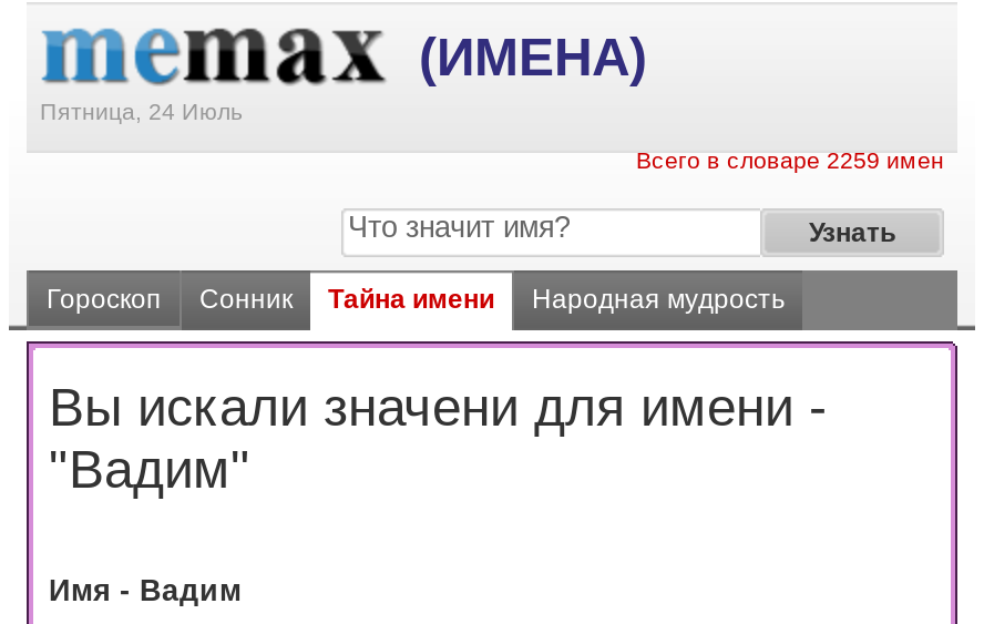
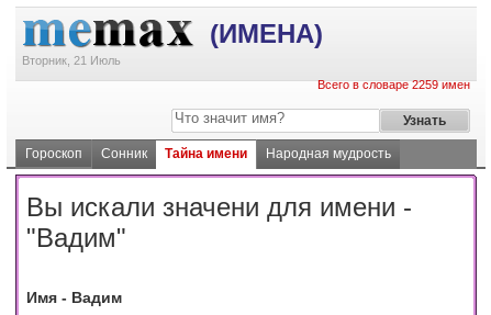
- Пятница, 24 Июль
+ Вторник, 21 Июль
